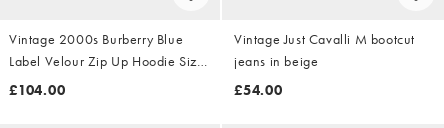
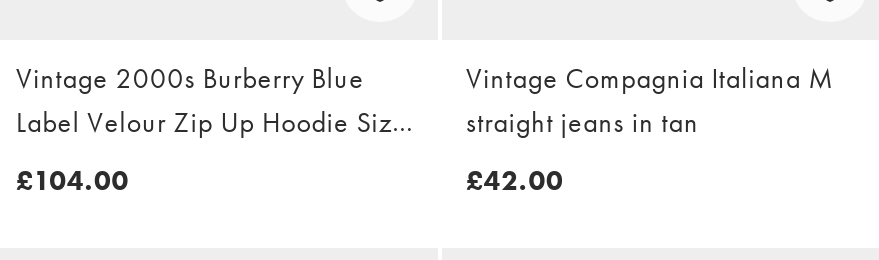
- Vintage Just Cavalli M bootcut
- jeans in beige
+ Vintage Compagnia Italiana M
+ straight jeans in tan

- £54.00
+ £42.00
